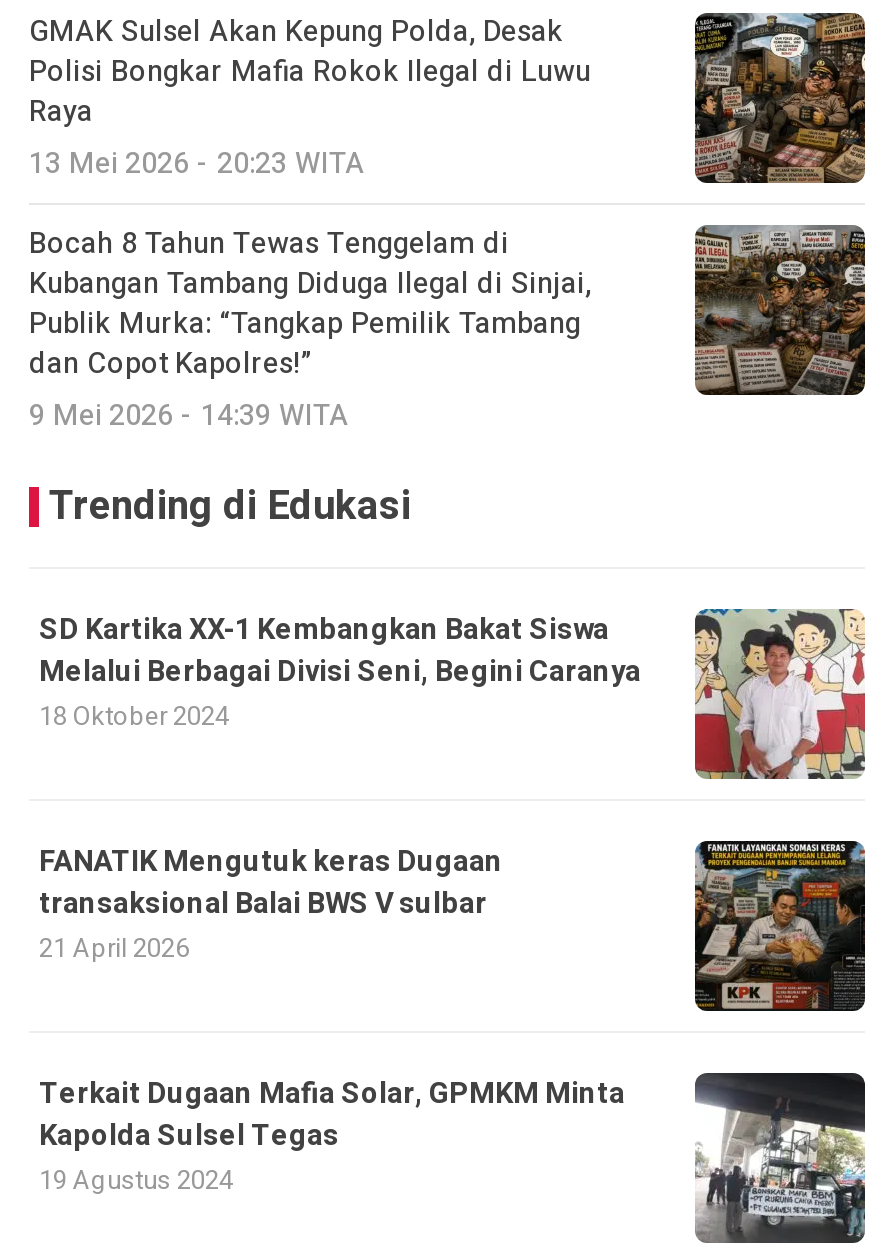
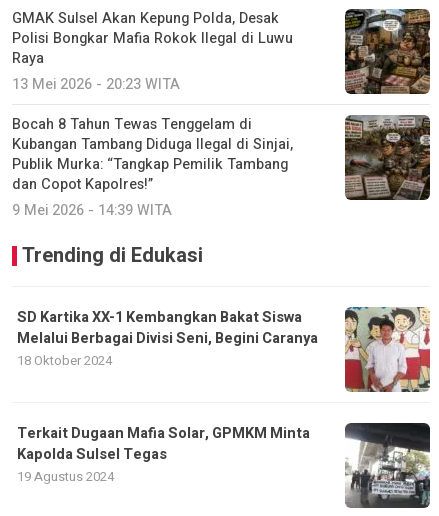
- FANATIK Mengutuk keras Dugaan
- transaksional Balai BWS V sulbar
- 21 April 2026

- [image]
